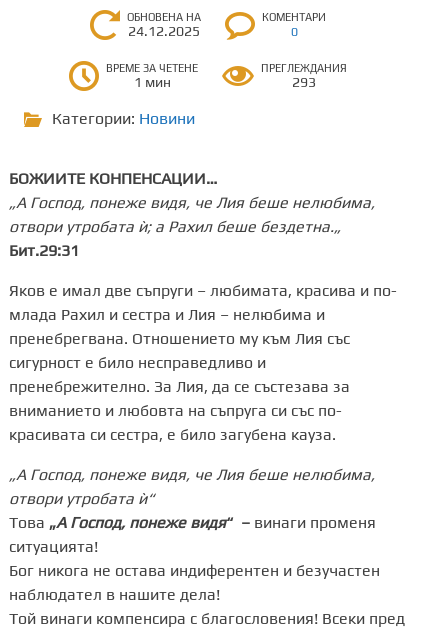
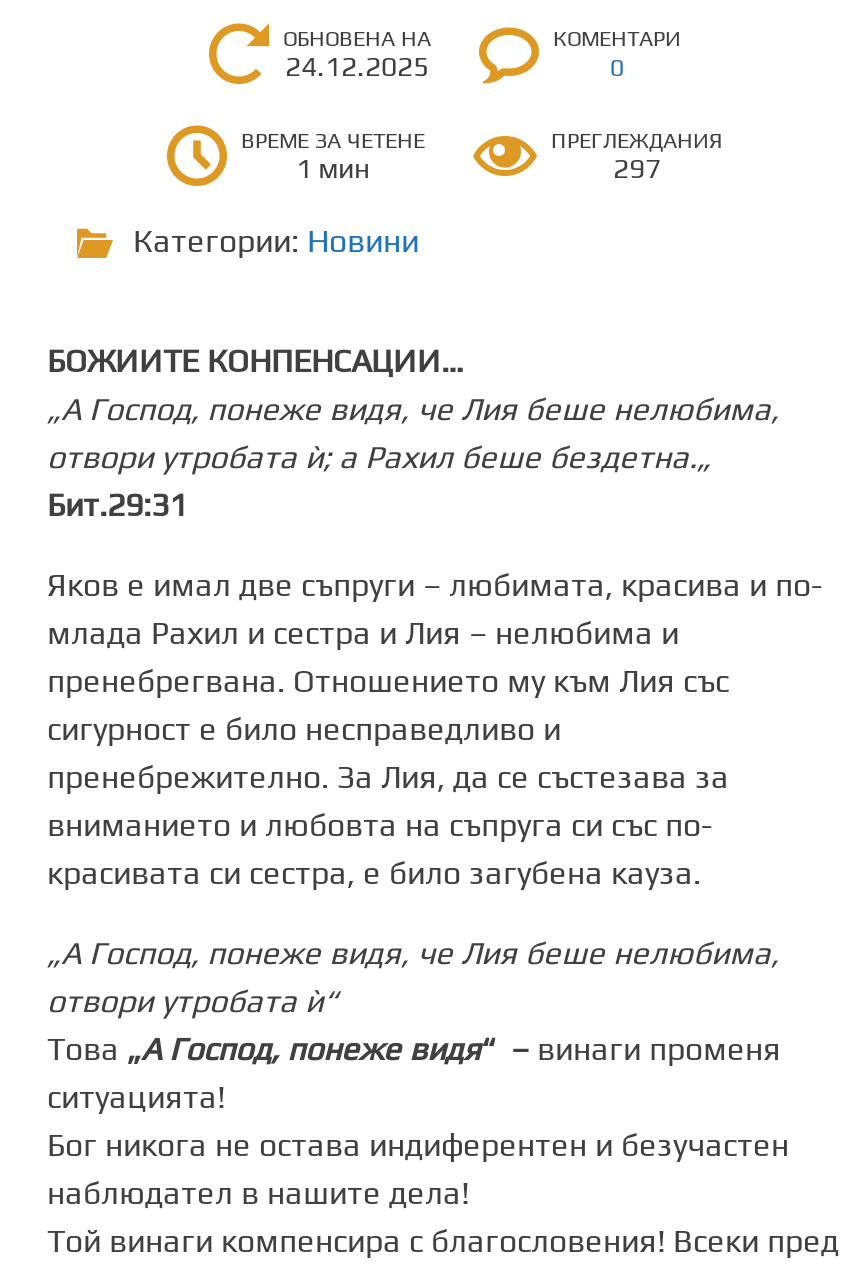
- 293
+ 297
